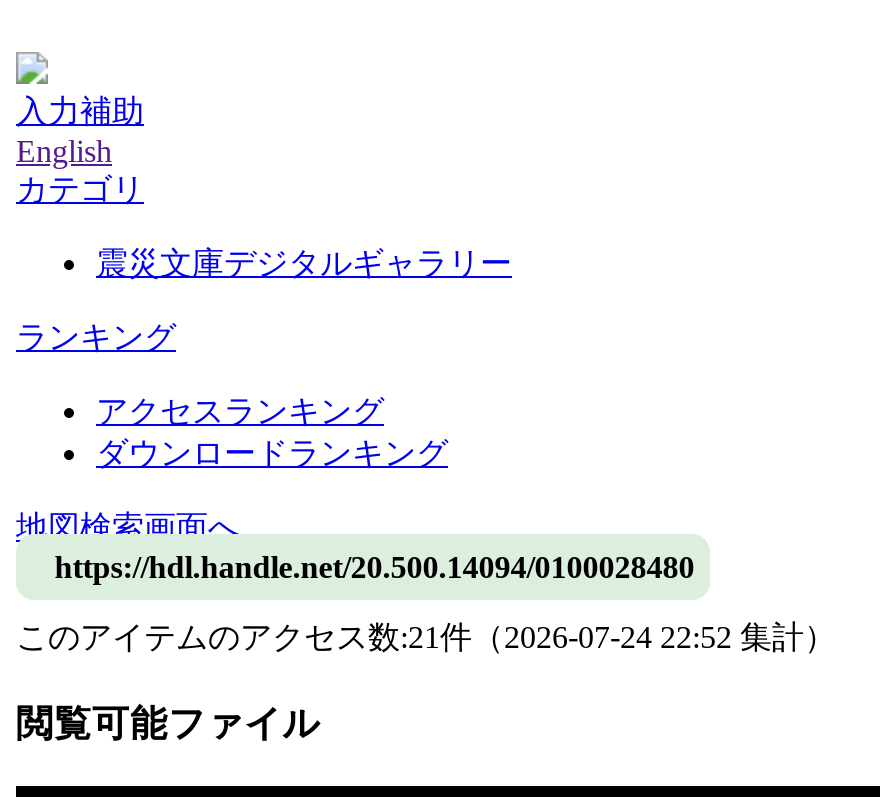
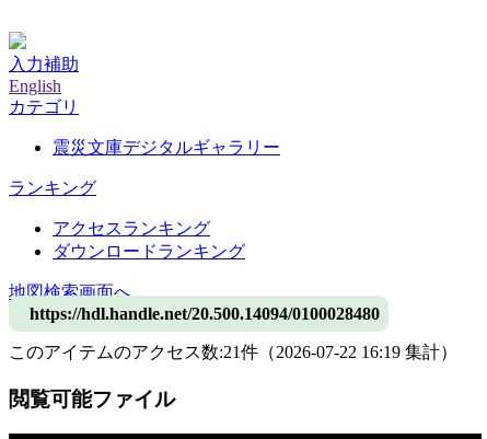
- このアイテムのアクセス数:21件（2026-07-24 22:52 集計）
+ このアイテムのアクセス数:21件（2026-07-22 16:19 集計）
